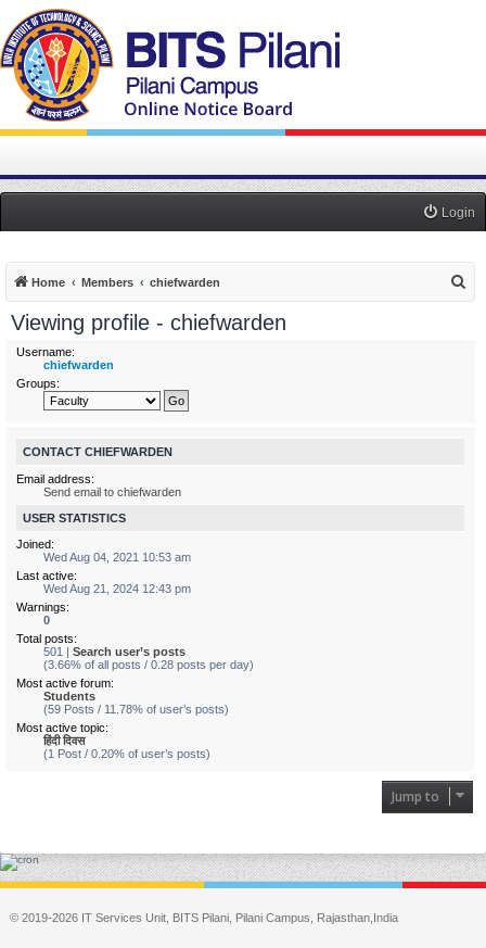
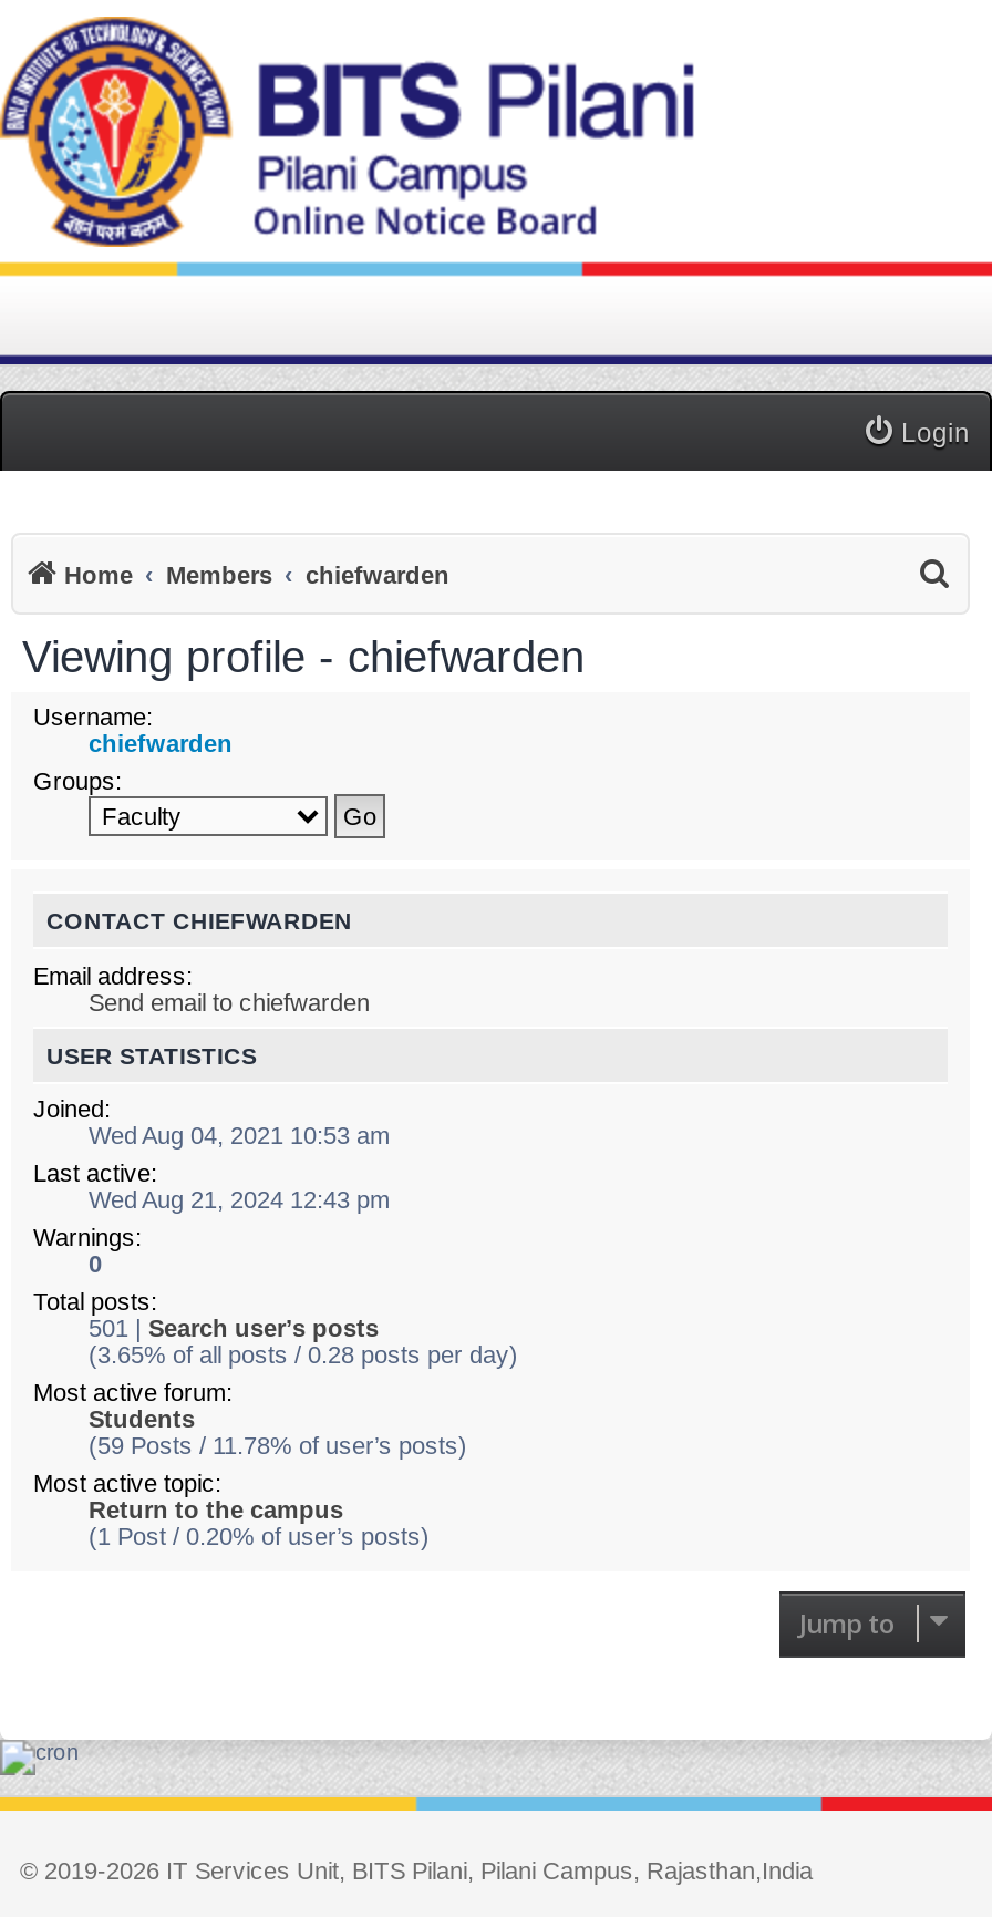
- (3.66% of all posts / 0.28 posts per day)
+ (3.65% of all posts / 0.28 posts per day)

- हिंदी दिवस
+ Return to the campus
